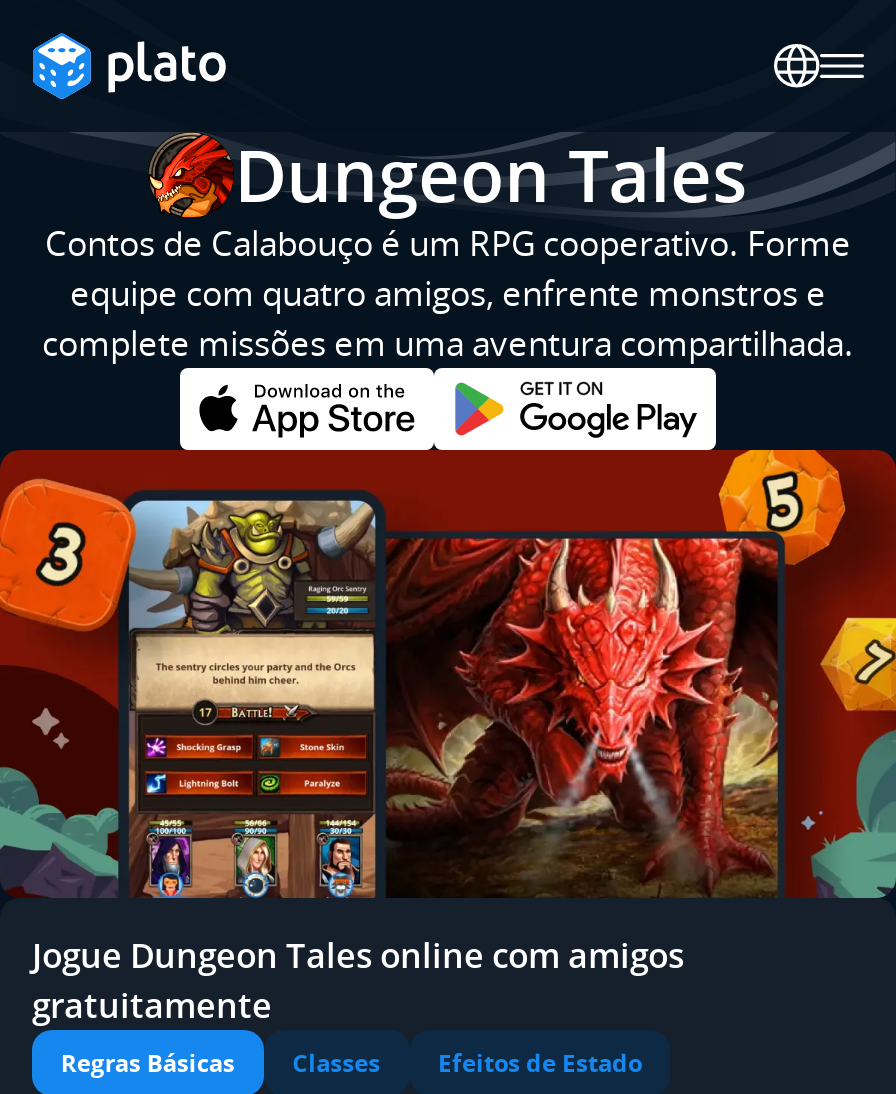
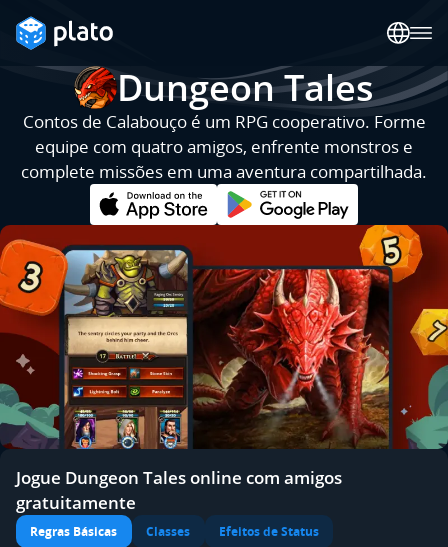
- Efeitos de Estado
+ Efeitos de Status
